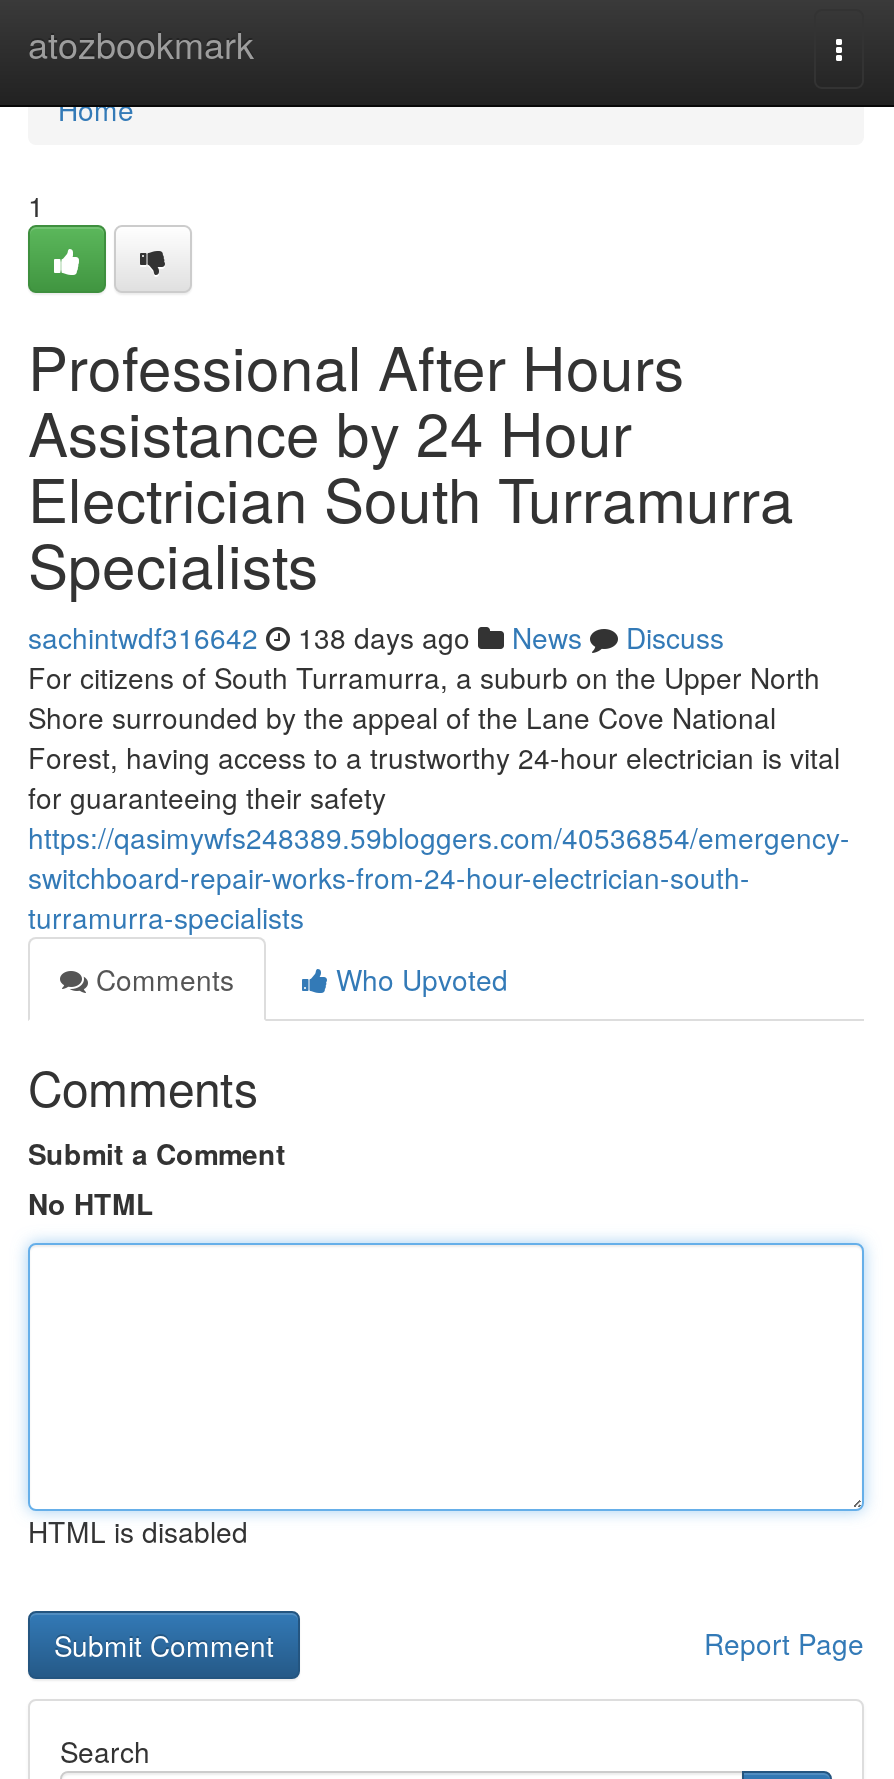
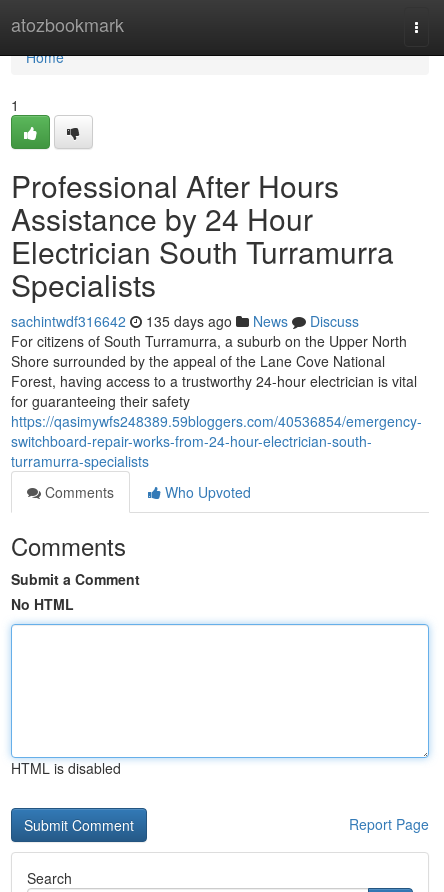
- sachintwdf316642 138 days ago News Discuss
+ sachintwdf316642 135 days ago News Discuss
